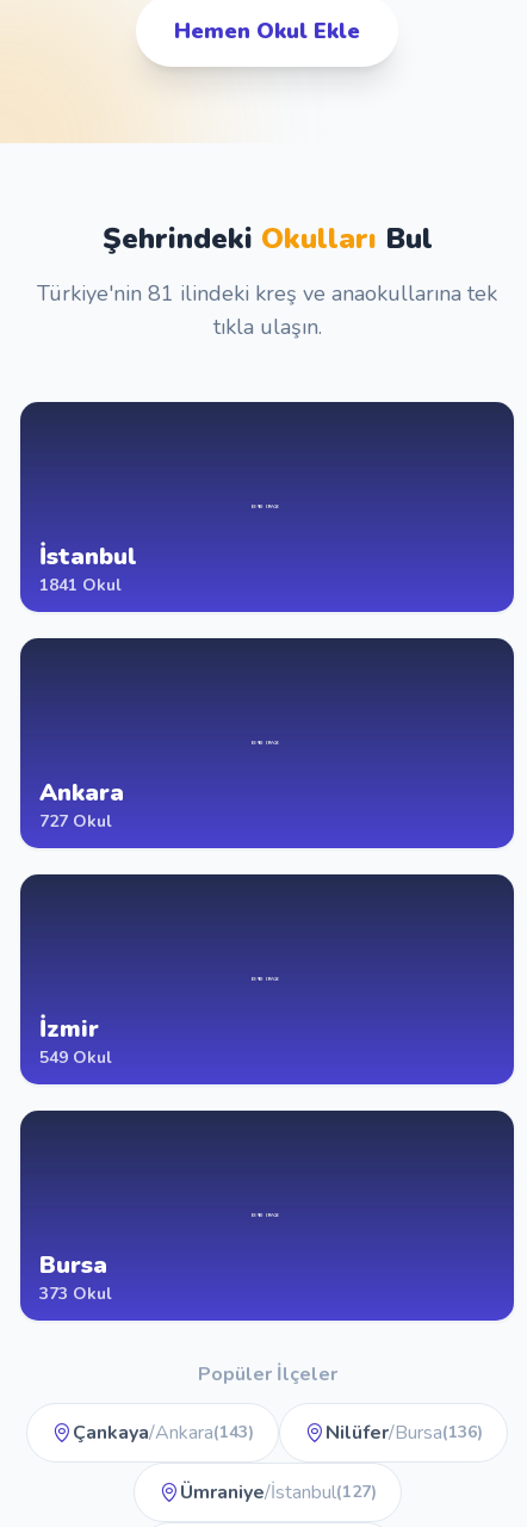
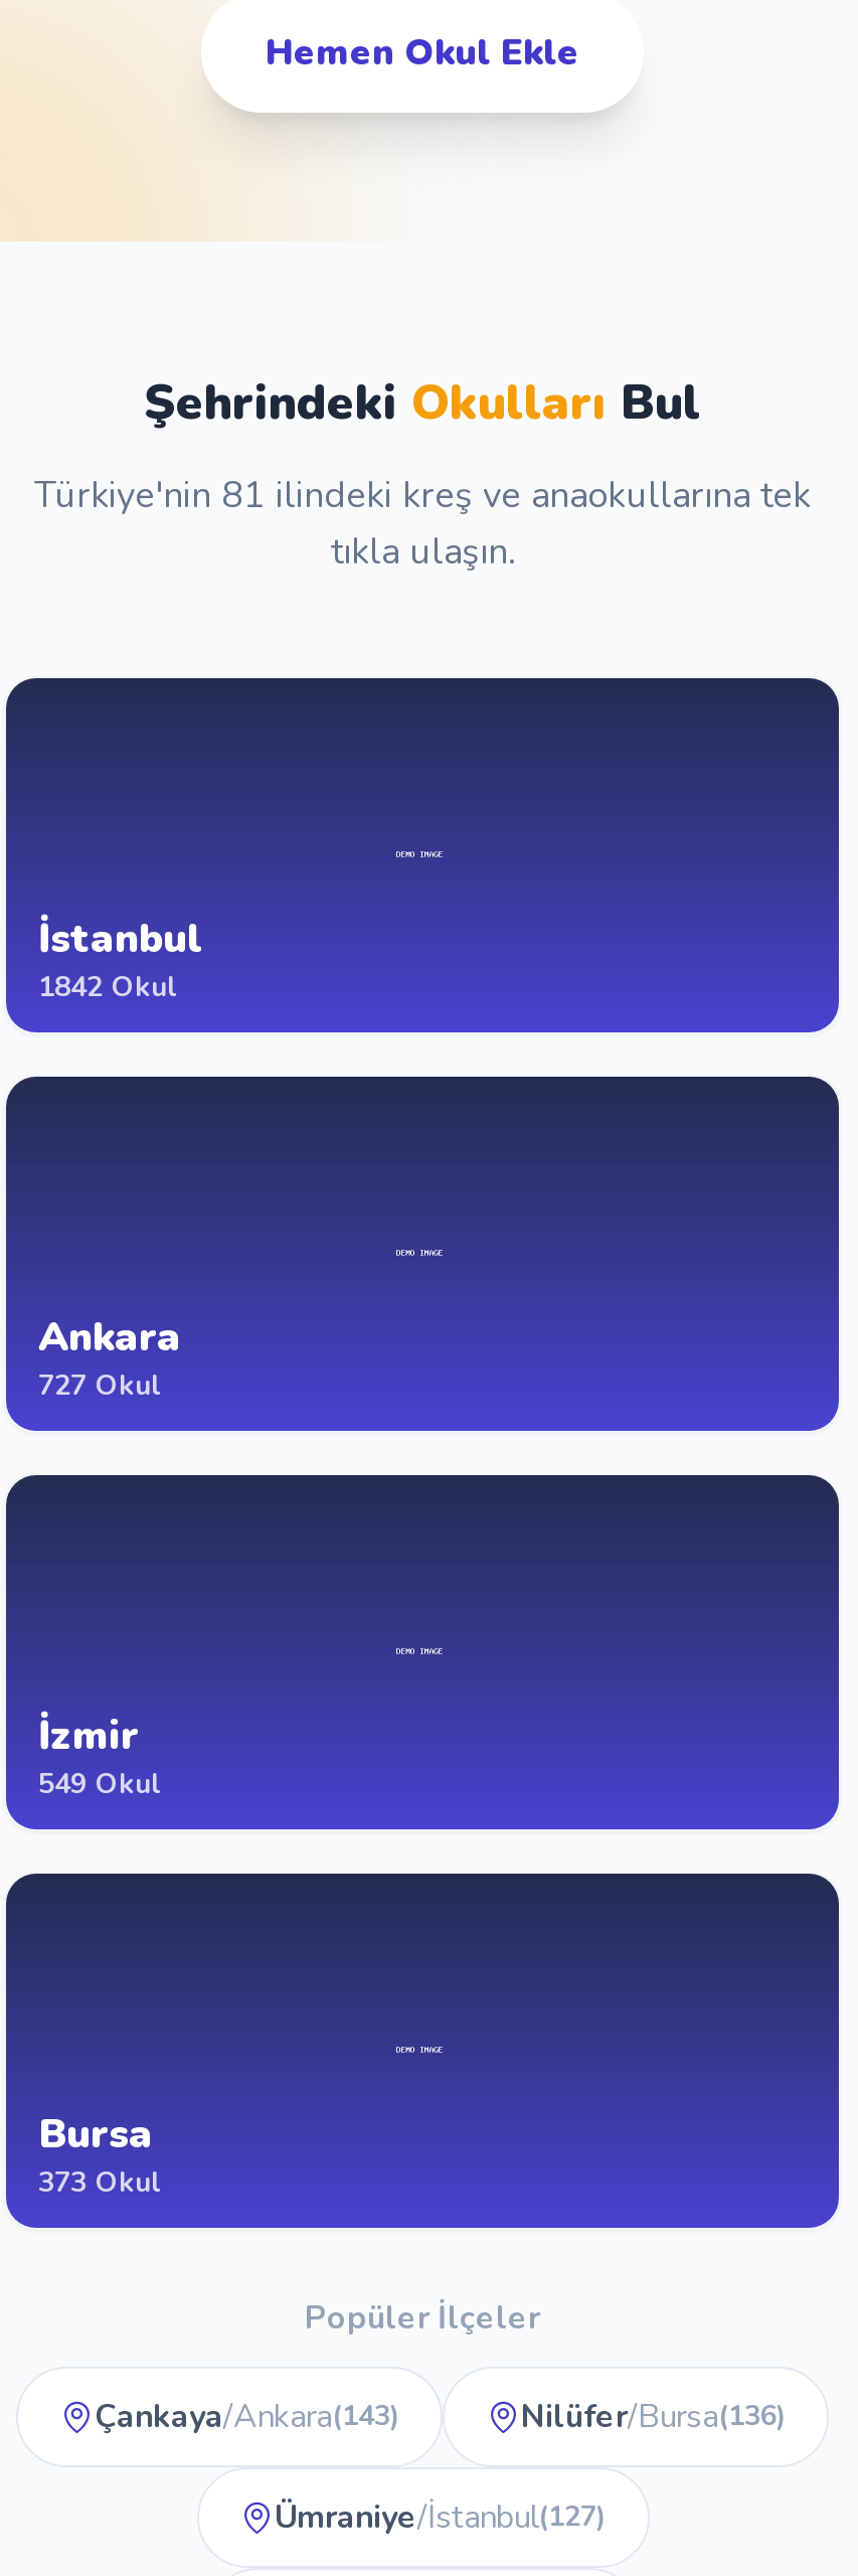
- 1841 Okul
+ 1842 Okul
